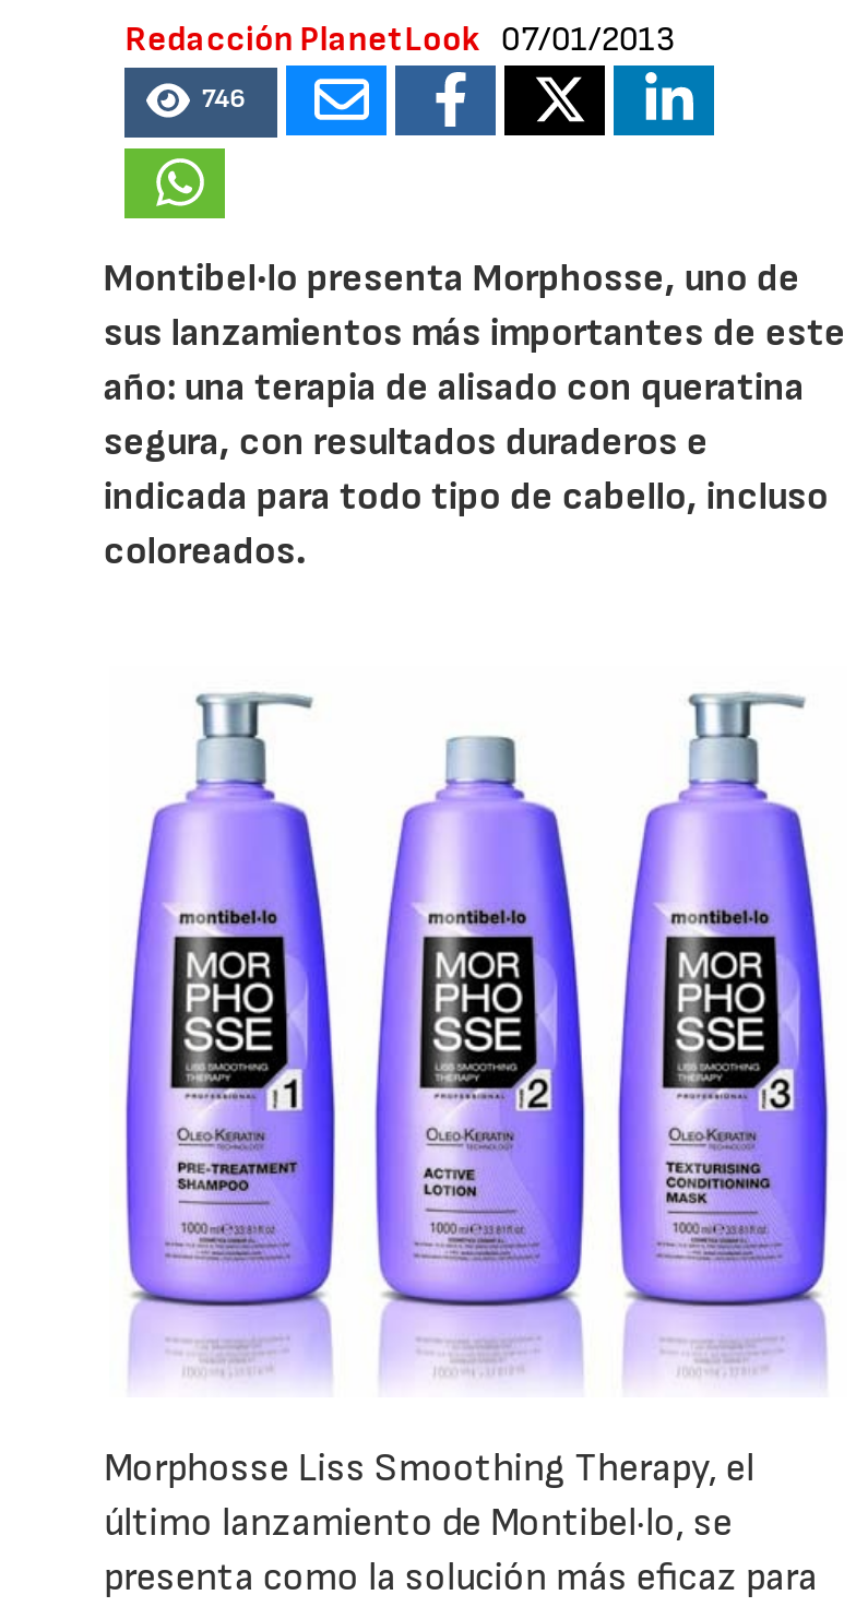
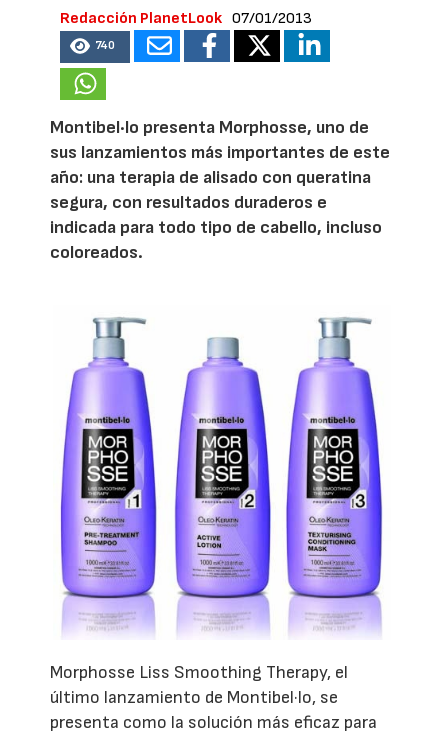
- 746
+ 740
